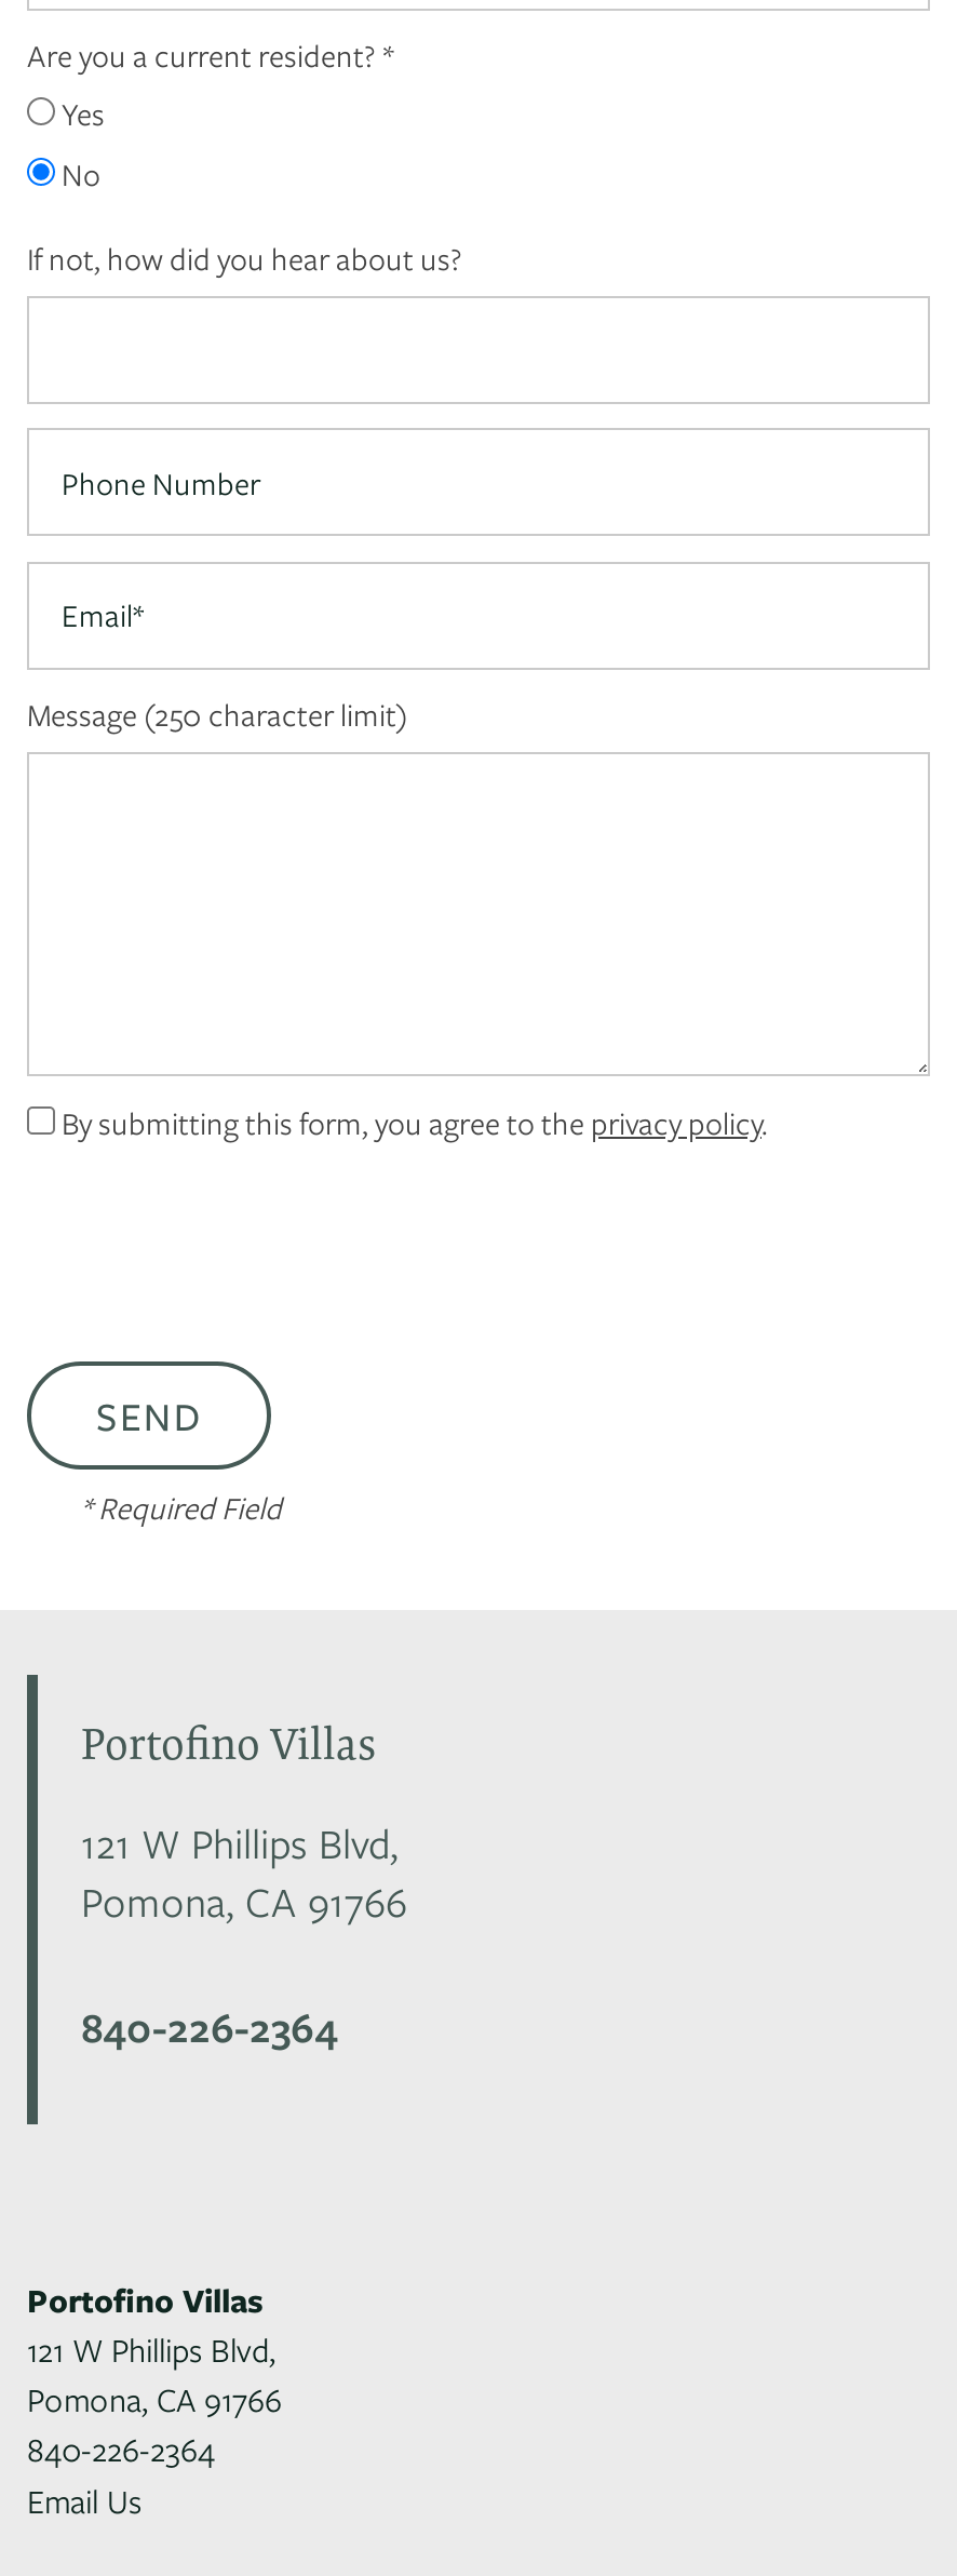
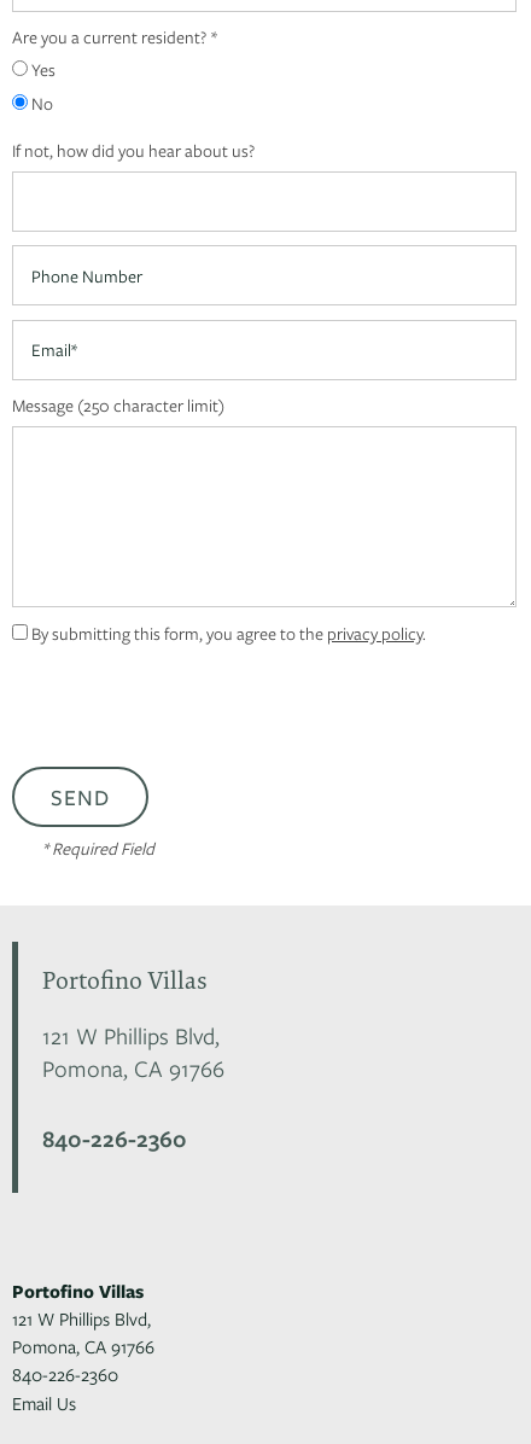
- 840-226-2364
+ 840-226-2360

- 840-226-2364
+ 840-226-2360
